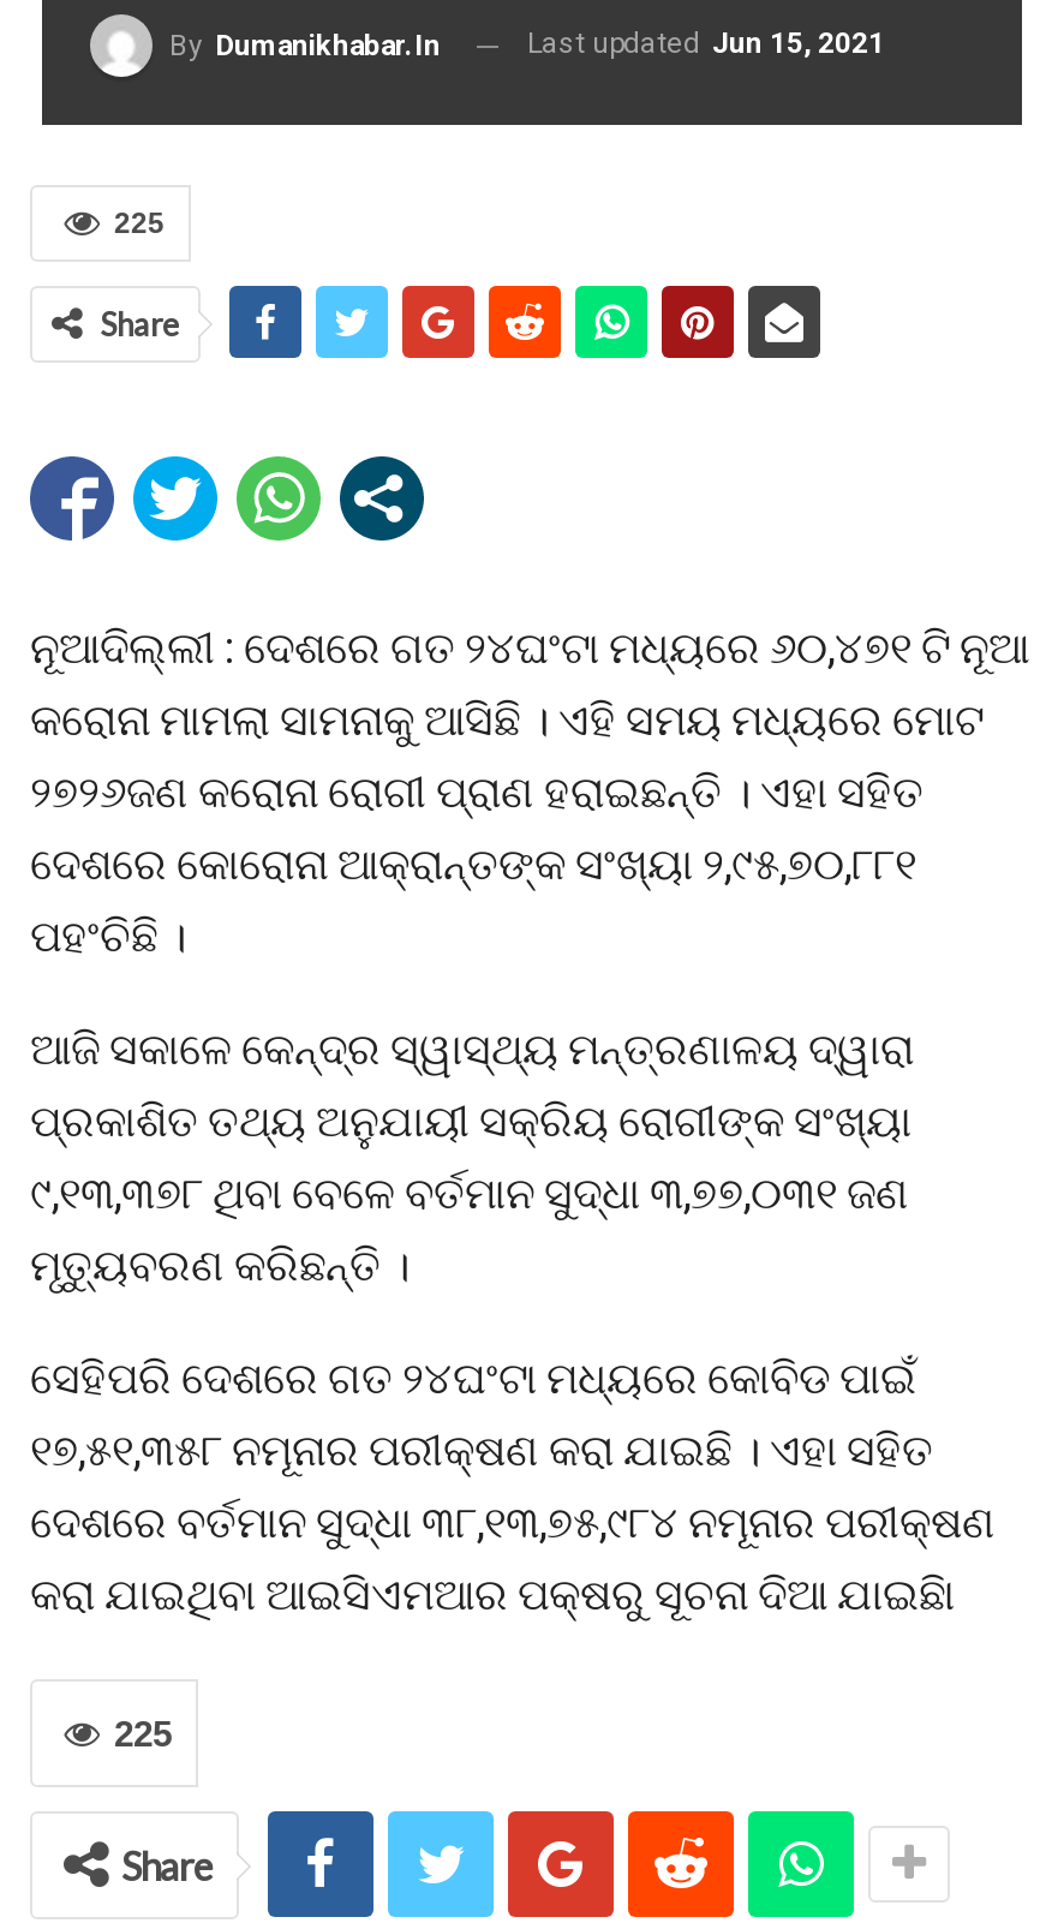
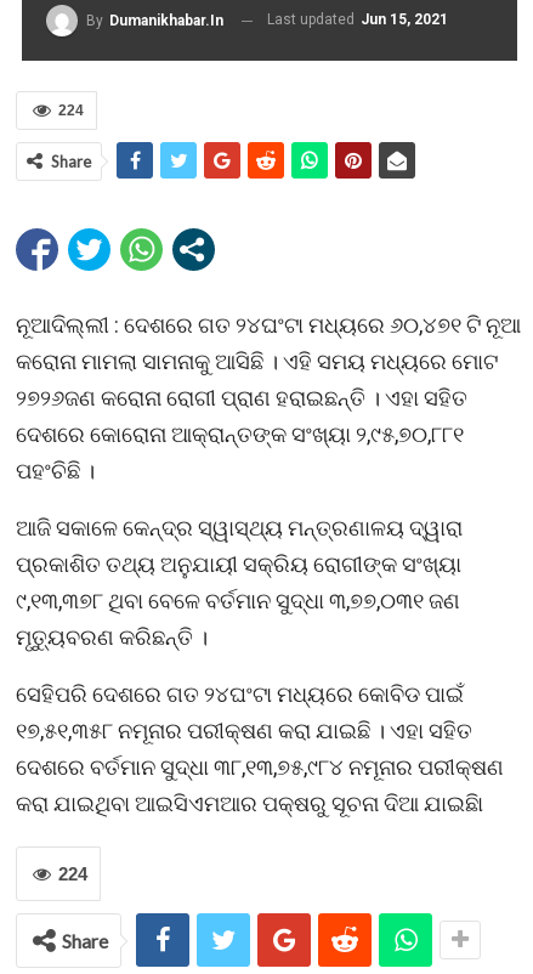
- 225
+ 224

- 225
+ 224
